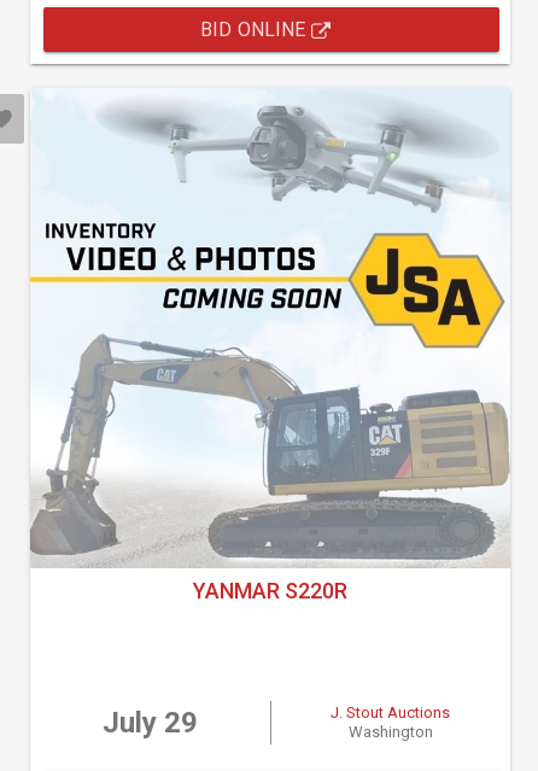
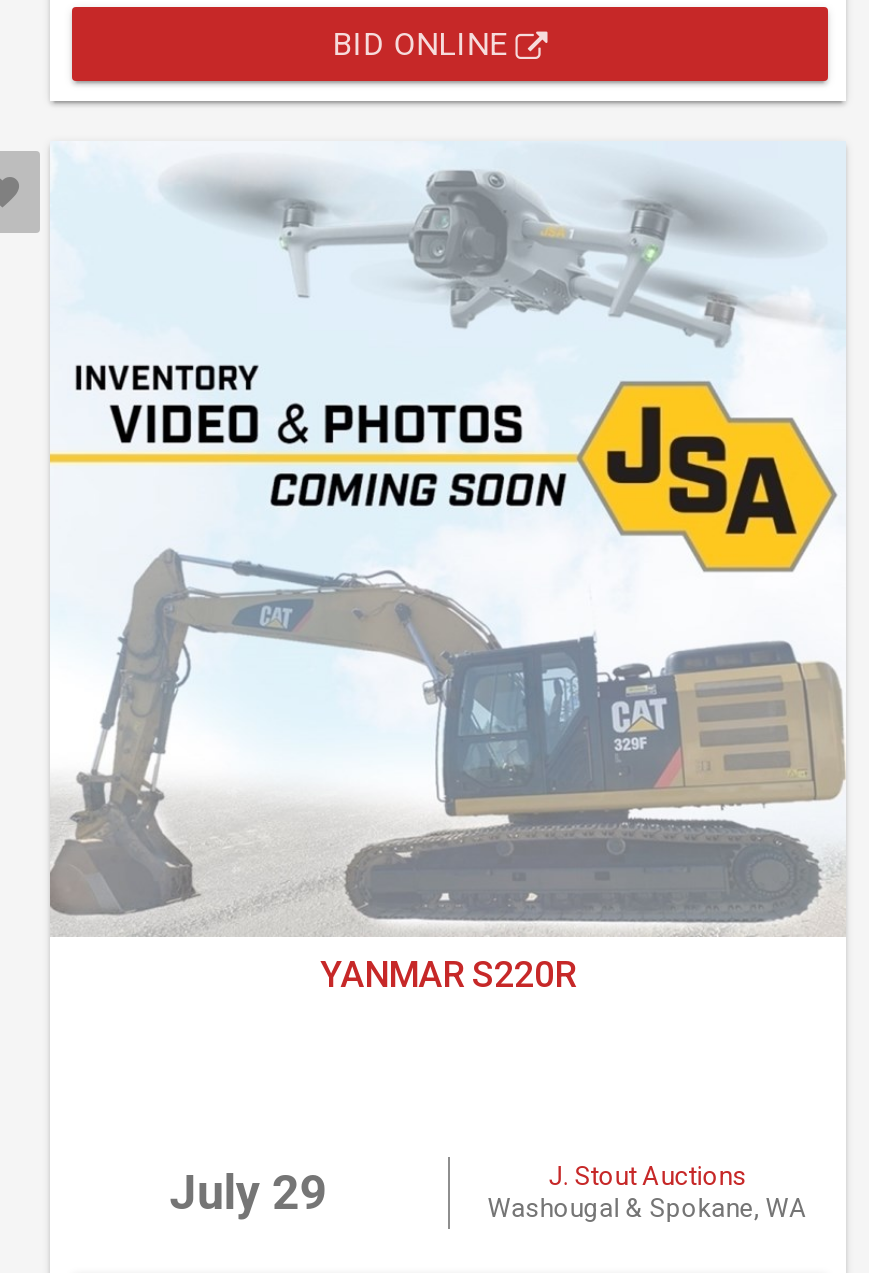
- Washington
+ Washougal & Spokane, WA
